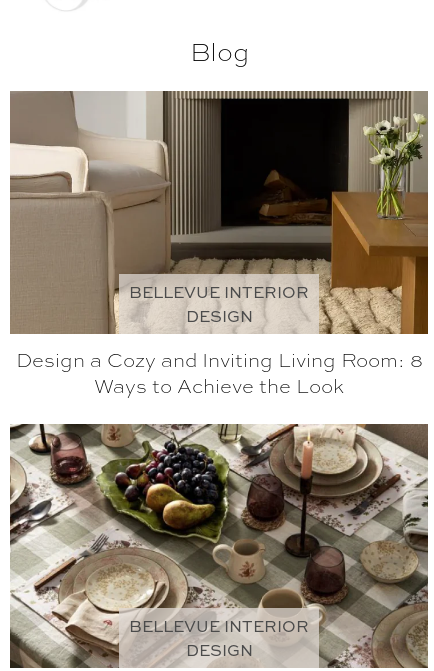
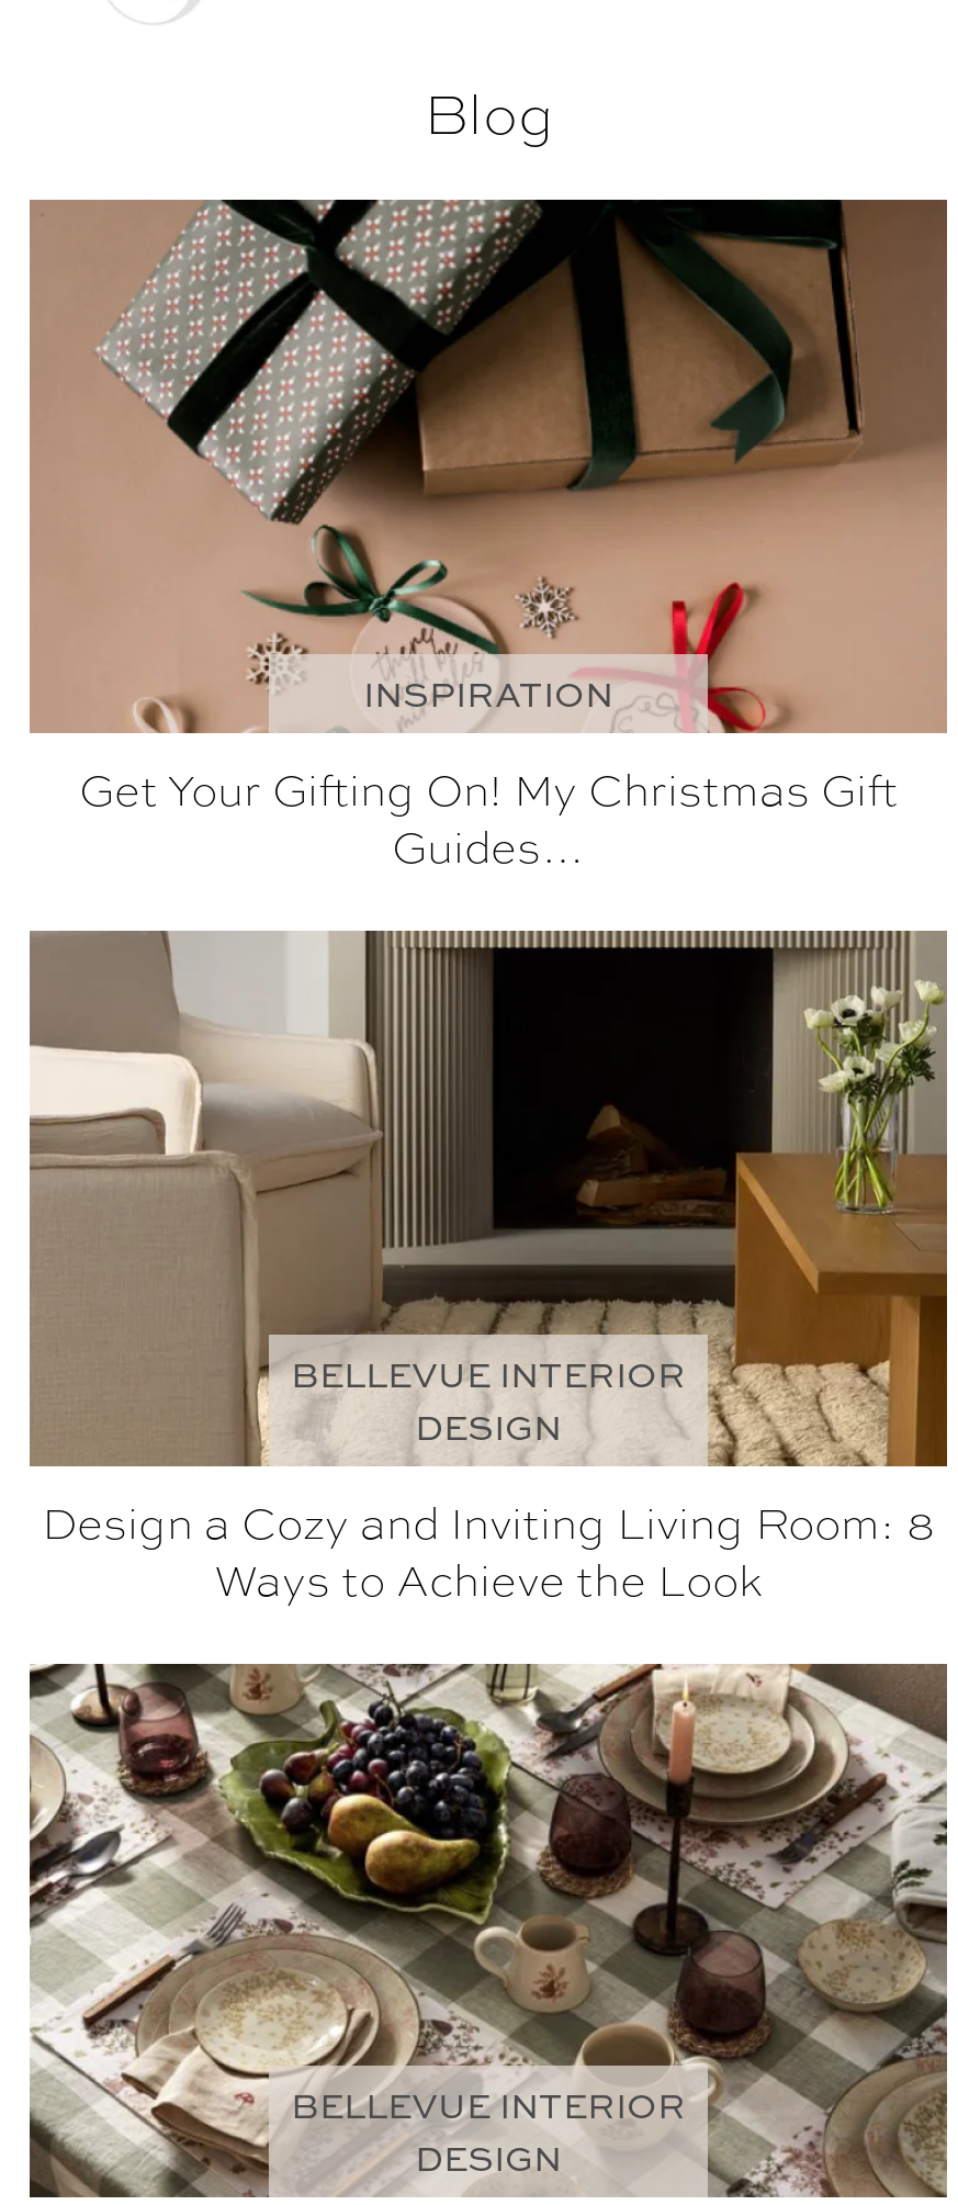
+ [image]
+ INSPIRATION
+ Get Your Gifting On! My Christmas Gift
+ Guides…
